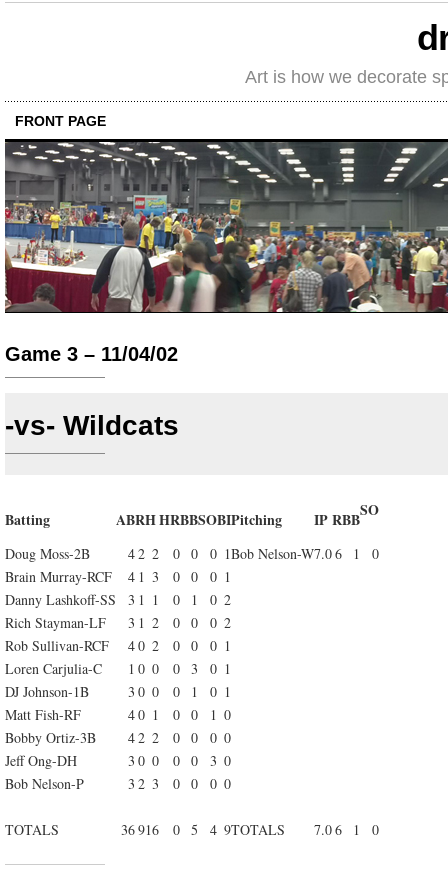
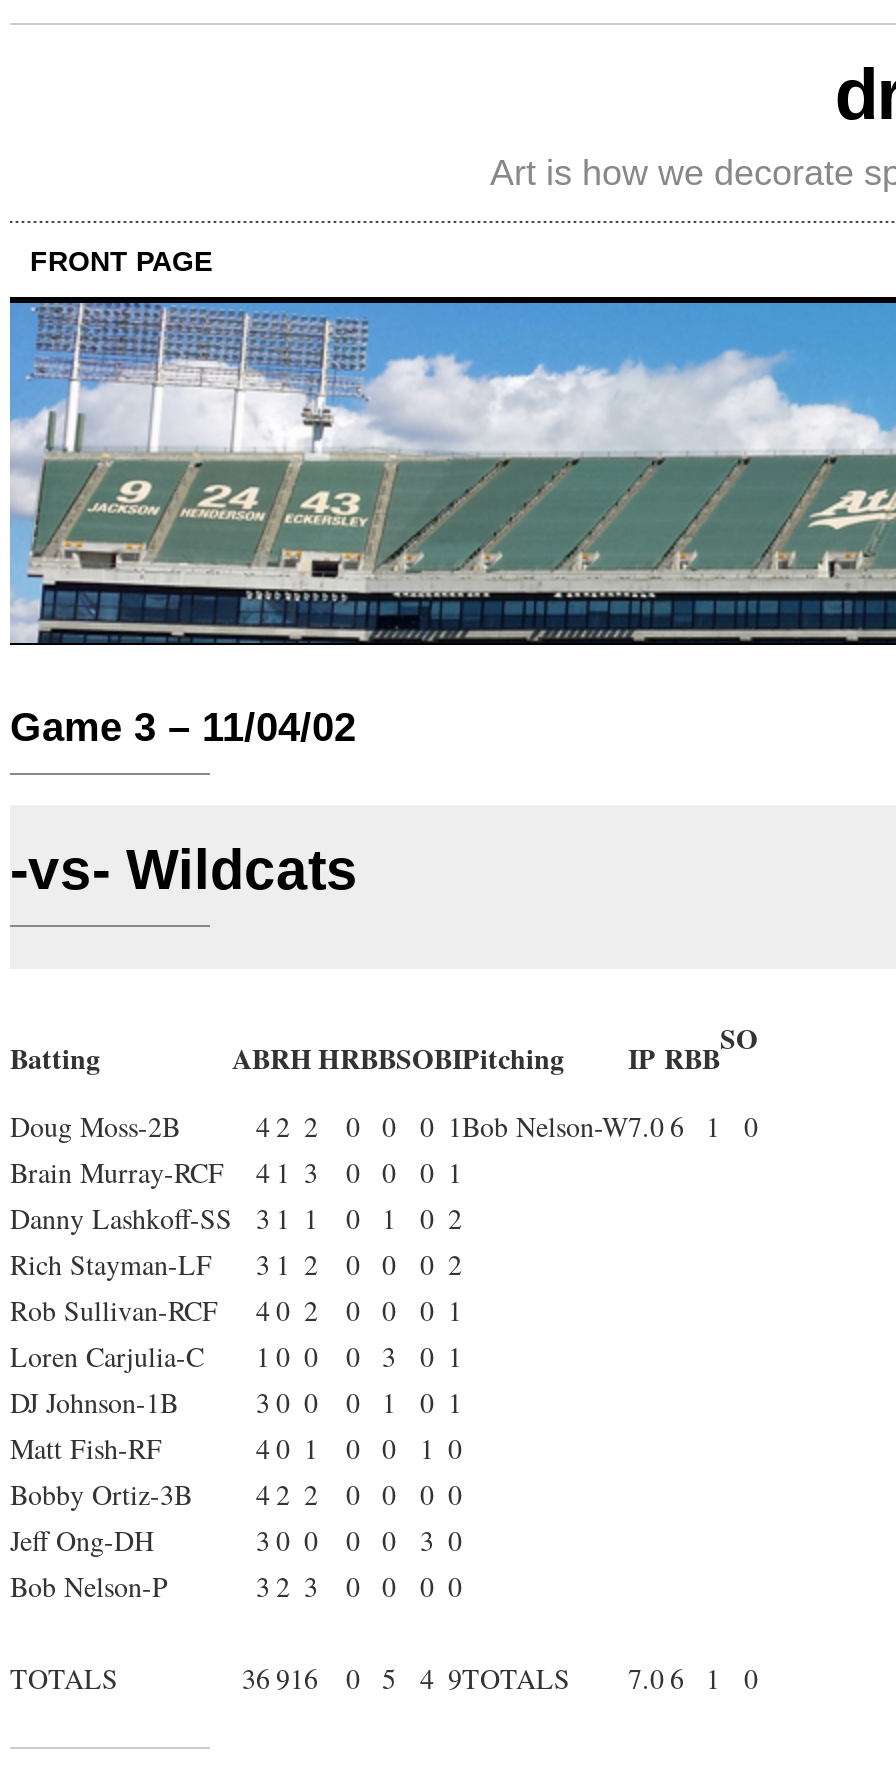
- [image]
+ [image]
